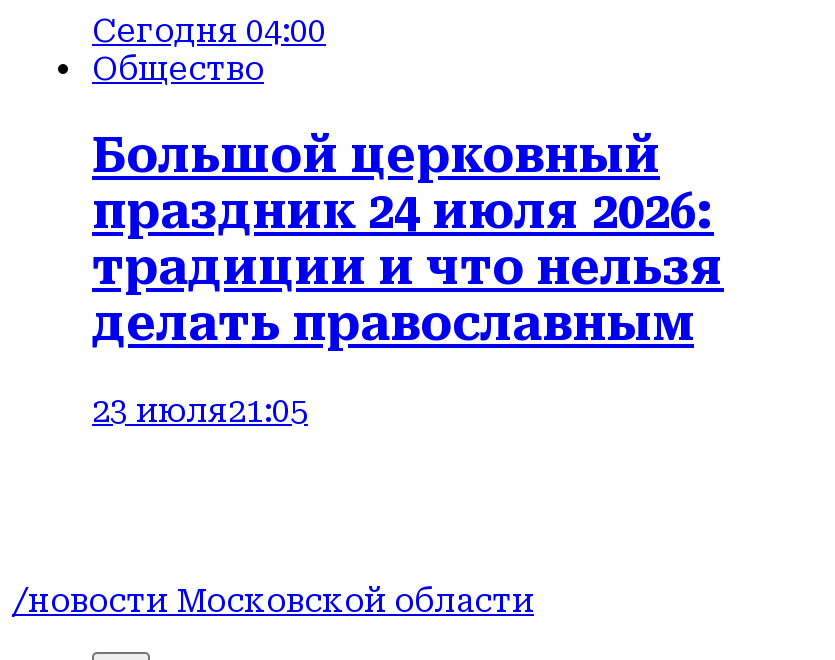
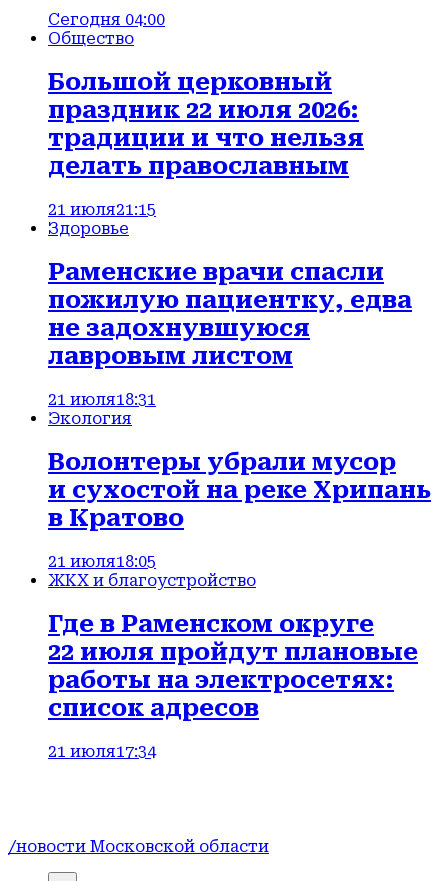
- праздник 24 июля 2026:
+ праздник 22 июля 2026:

- 23 июля21:05
+ 21 июля21:15
+ Здоровье
+ Раменские врачи спасли
+ пожилую пациентку, едва
+ не задохнувшуюся
+ лавровым листом
+ 21 июля18:31
+ Экология
+ Волонтеры убрали мусор
+ и сухостой на реке Хрипань
+ в Кратово
+ 21 июля18:05
+ ЖКХ и благоустройство
+ Где в Раменском округе
+ 22 июля пройдут плановые
+ работы на электросетях:
+ список адресов
+ 21 июля17:34
